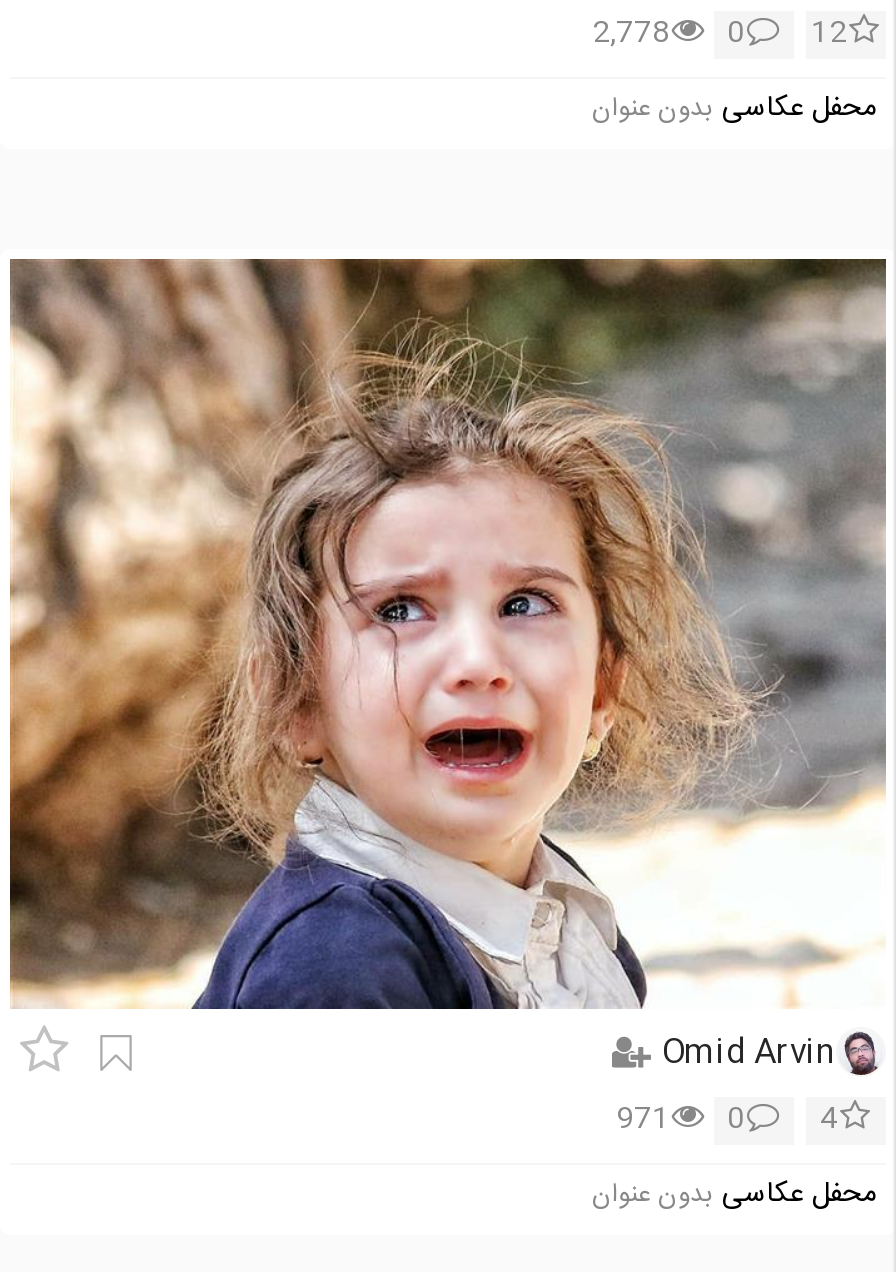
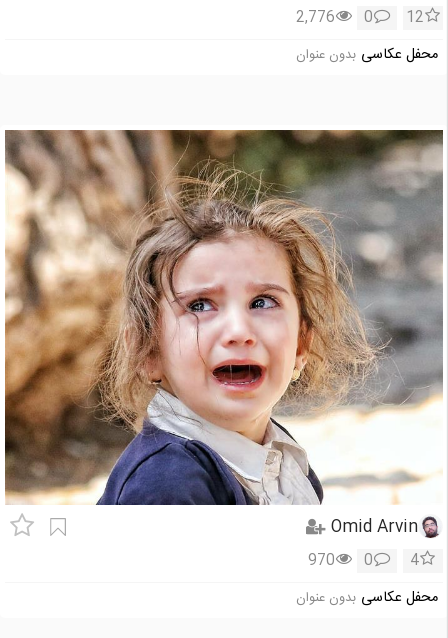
- 2,778 0 12
+ 2,776 0 12

- 971 0 4
+ 970 0 4
